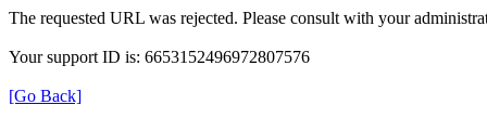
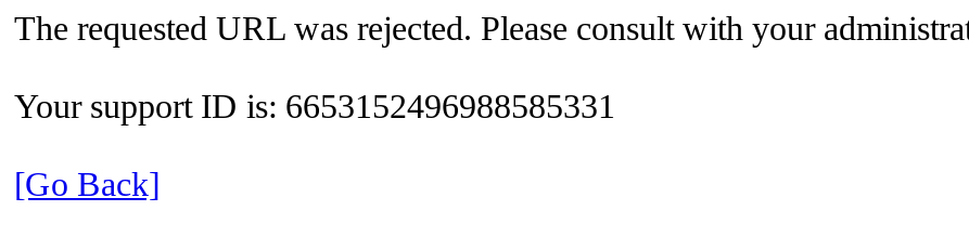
- Your support ID is: 6653152496972807576
+ Your support ID is: 6653152496988585331
